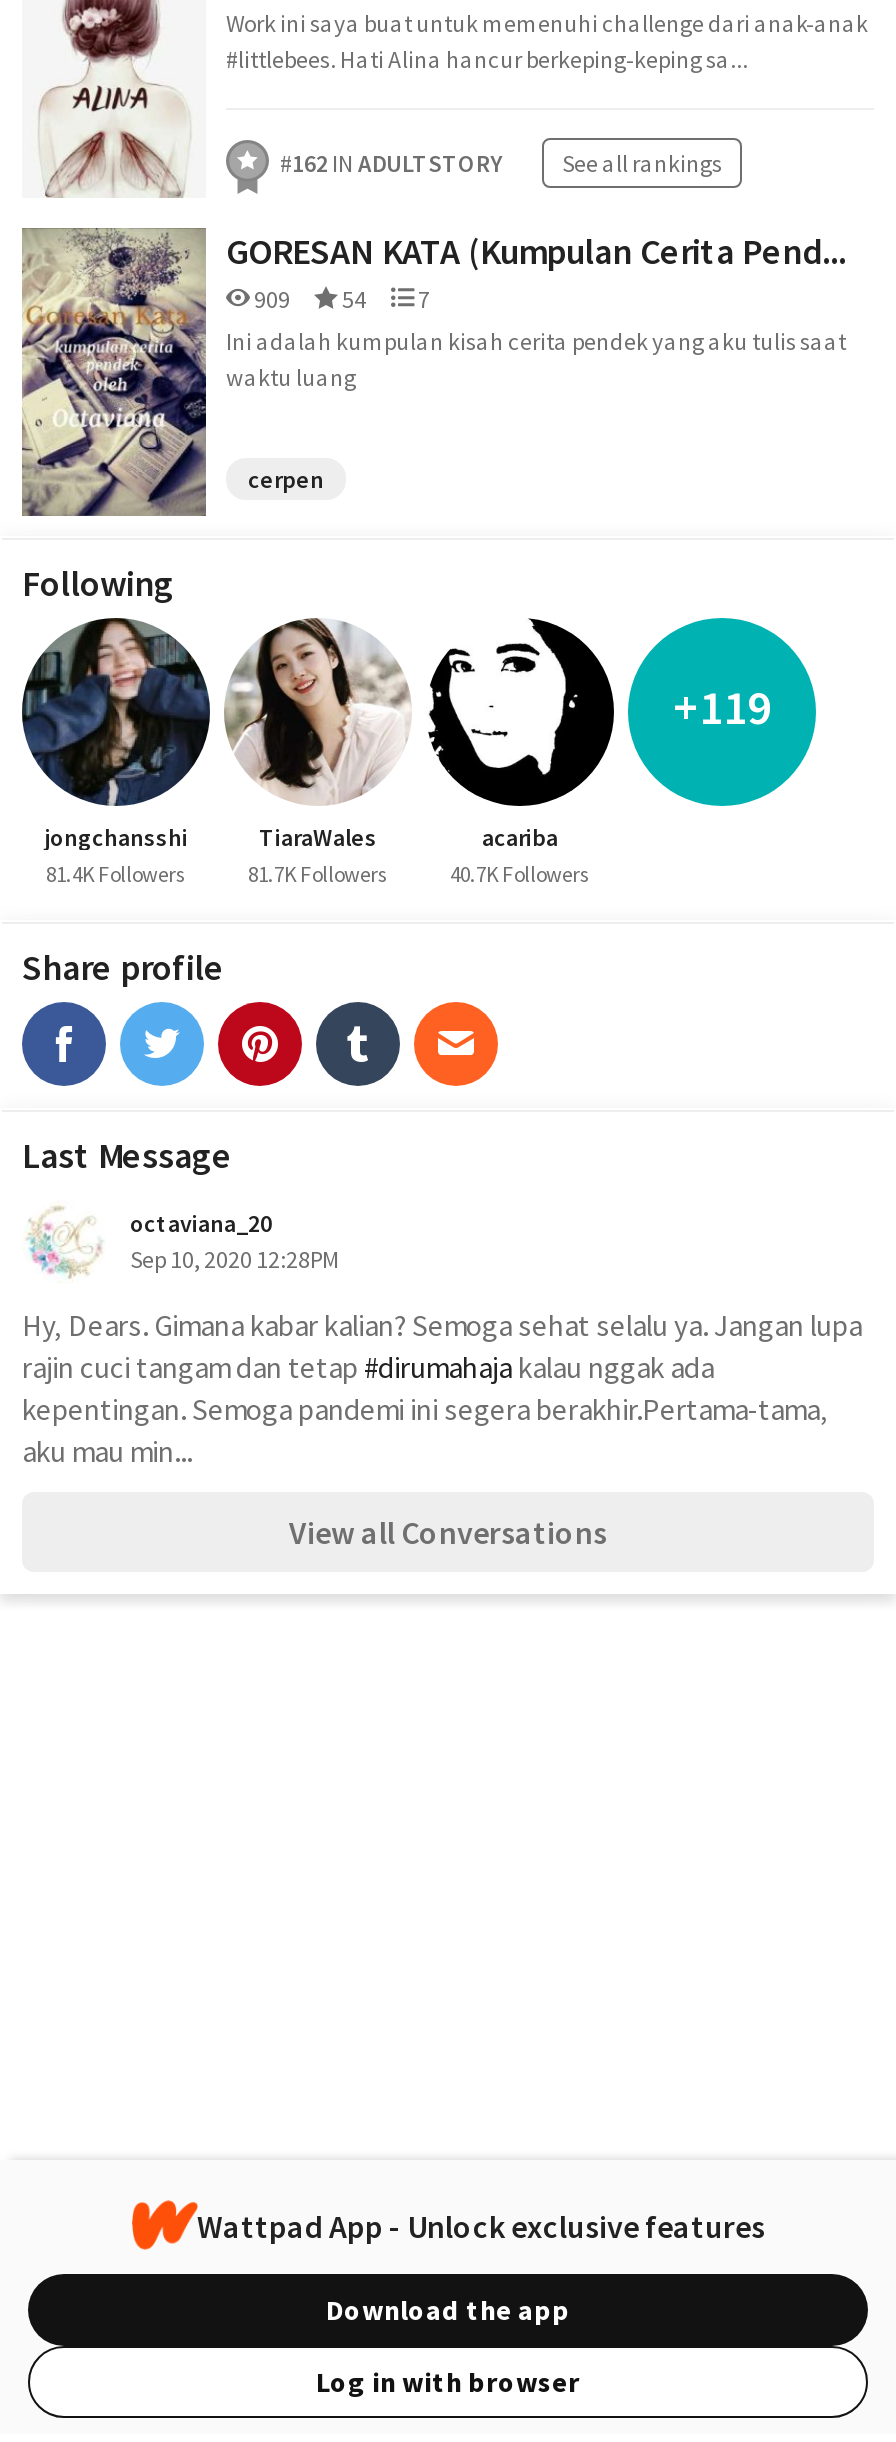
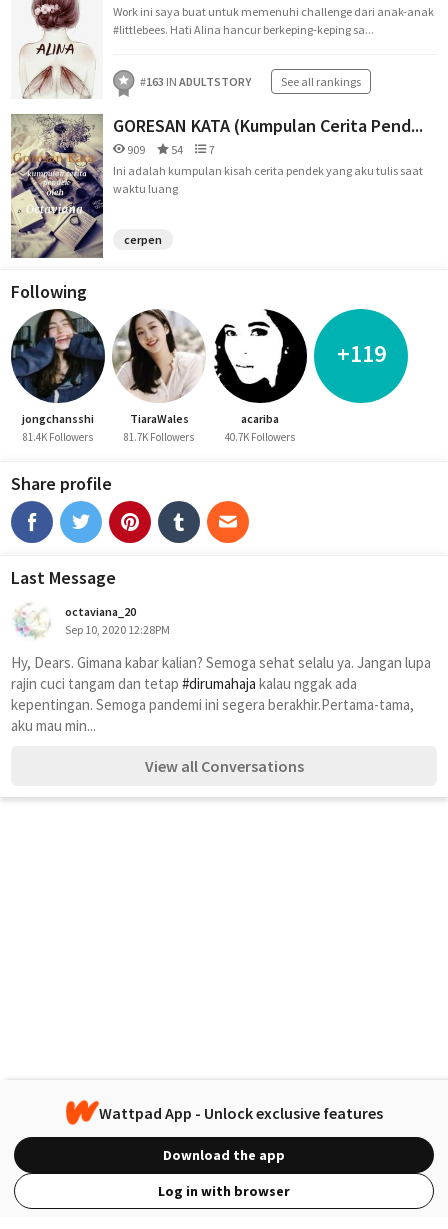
- #162 IN ADULTSTORY
+ #163 IN ADULTSTORY
